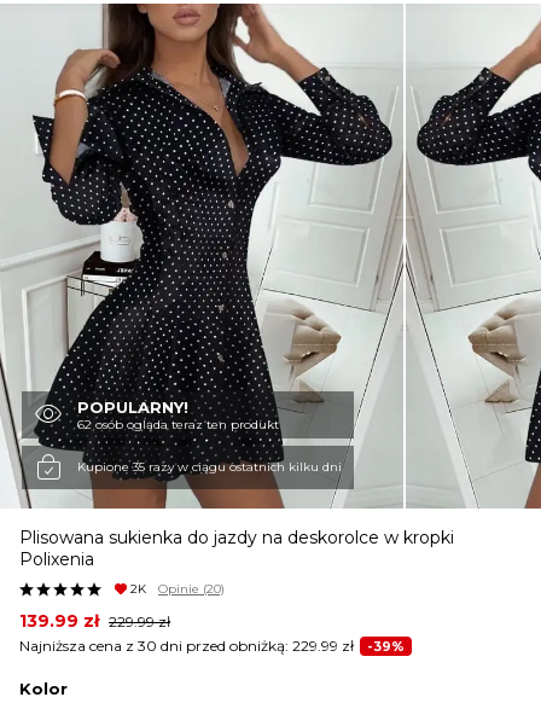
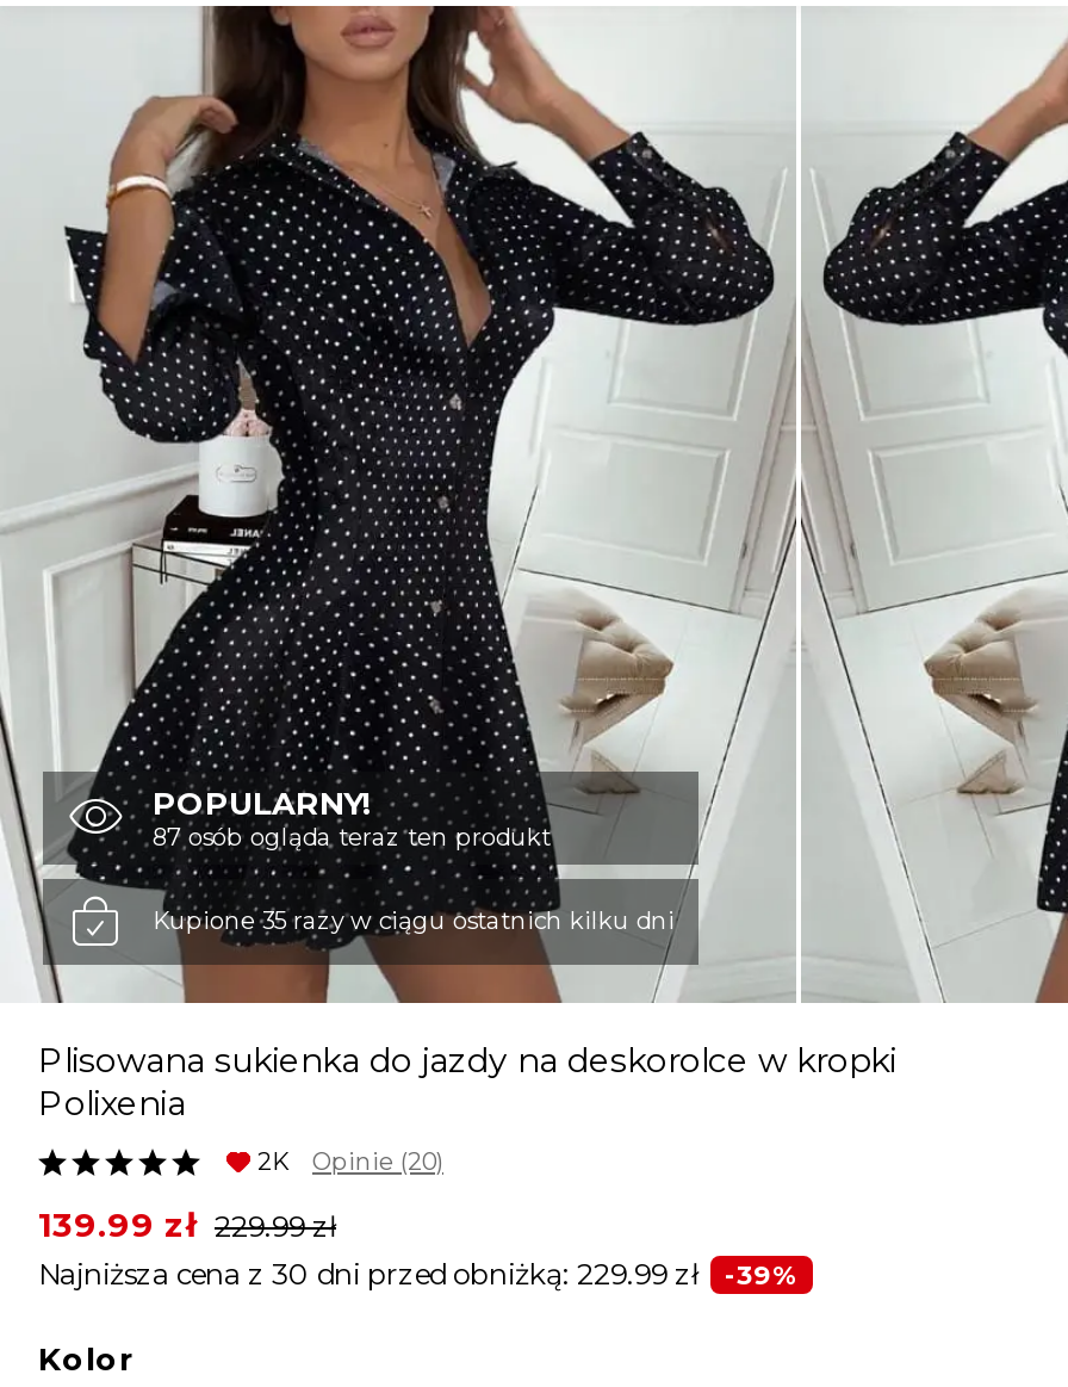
- 62 osób ogląda teraz ten produkt
+ 87 osób ogląda teraz ten produkt
